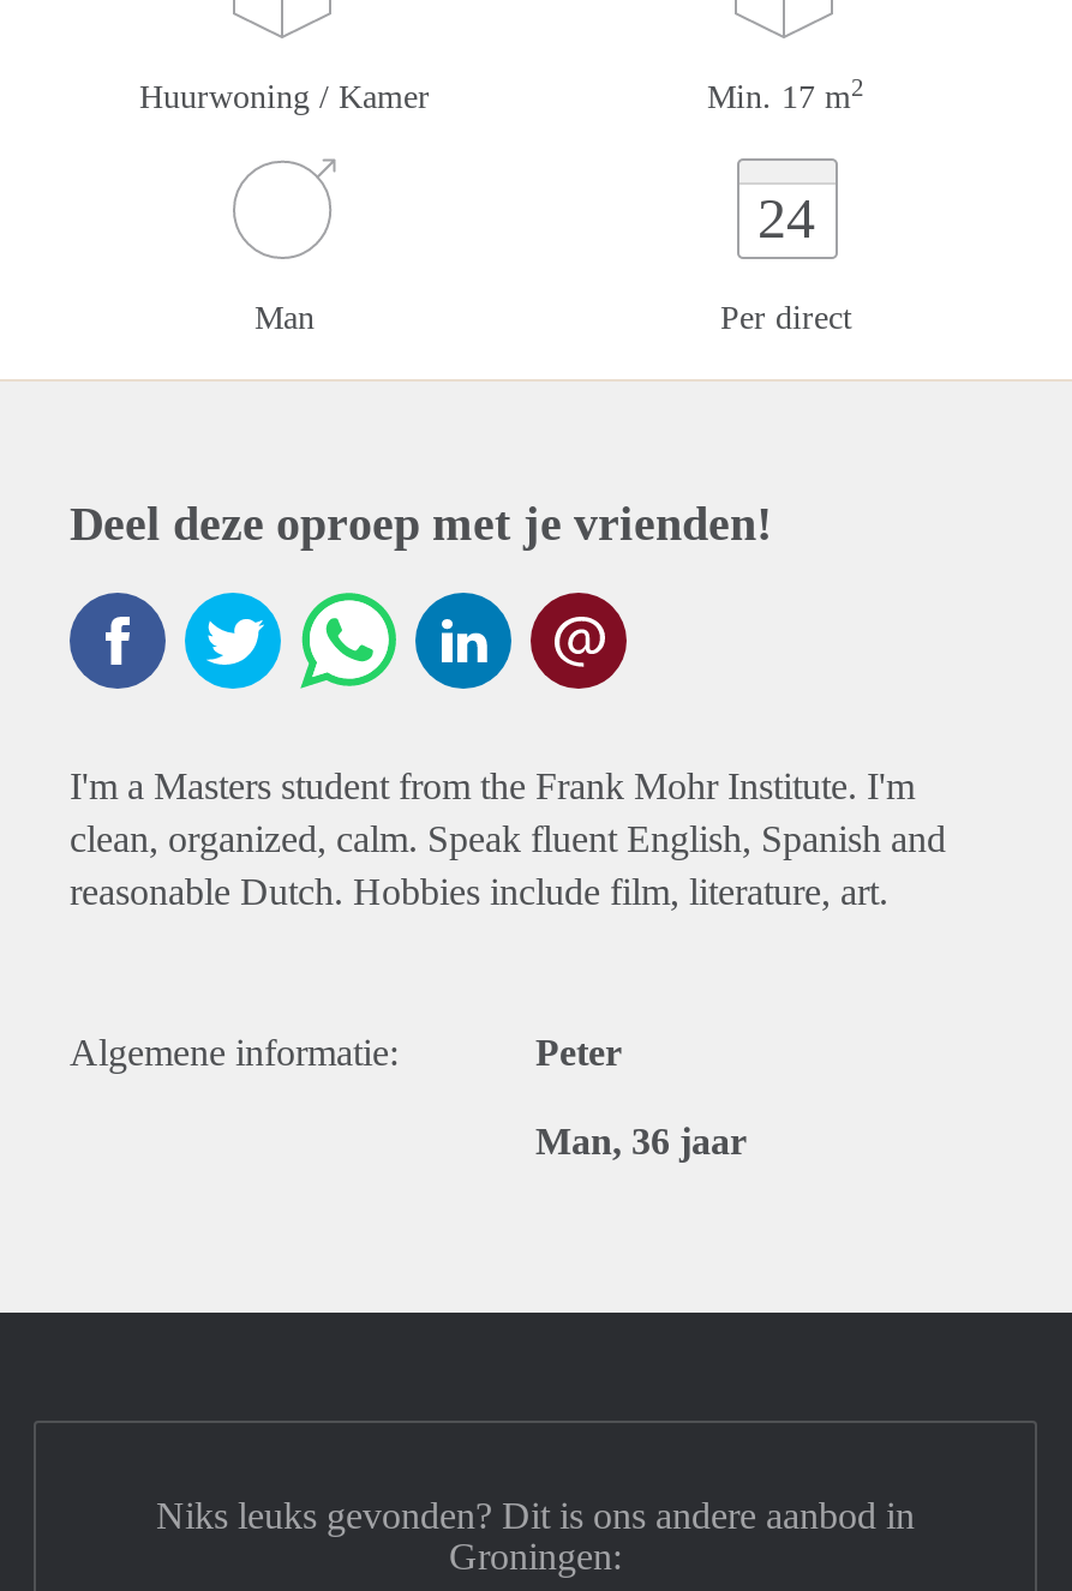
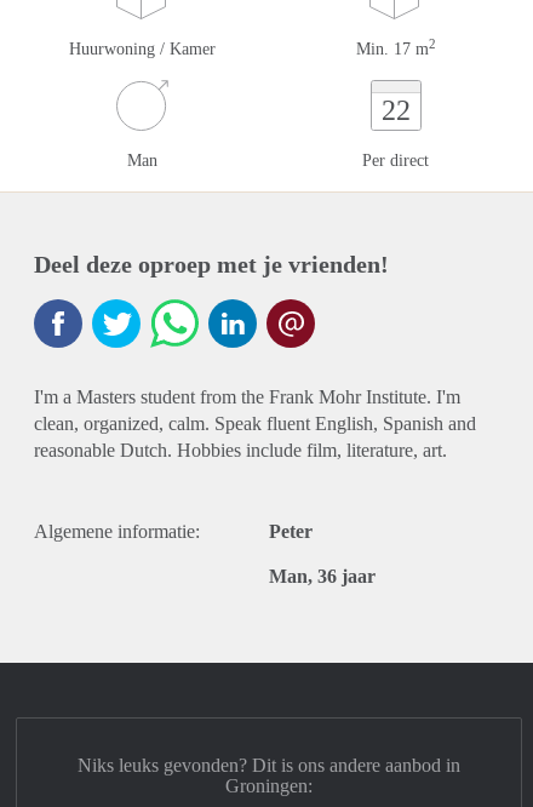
- 24
+ 22
